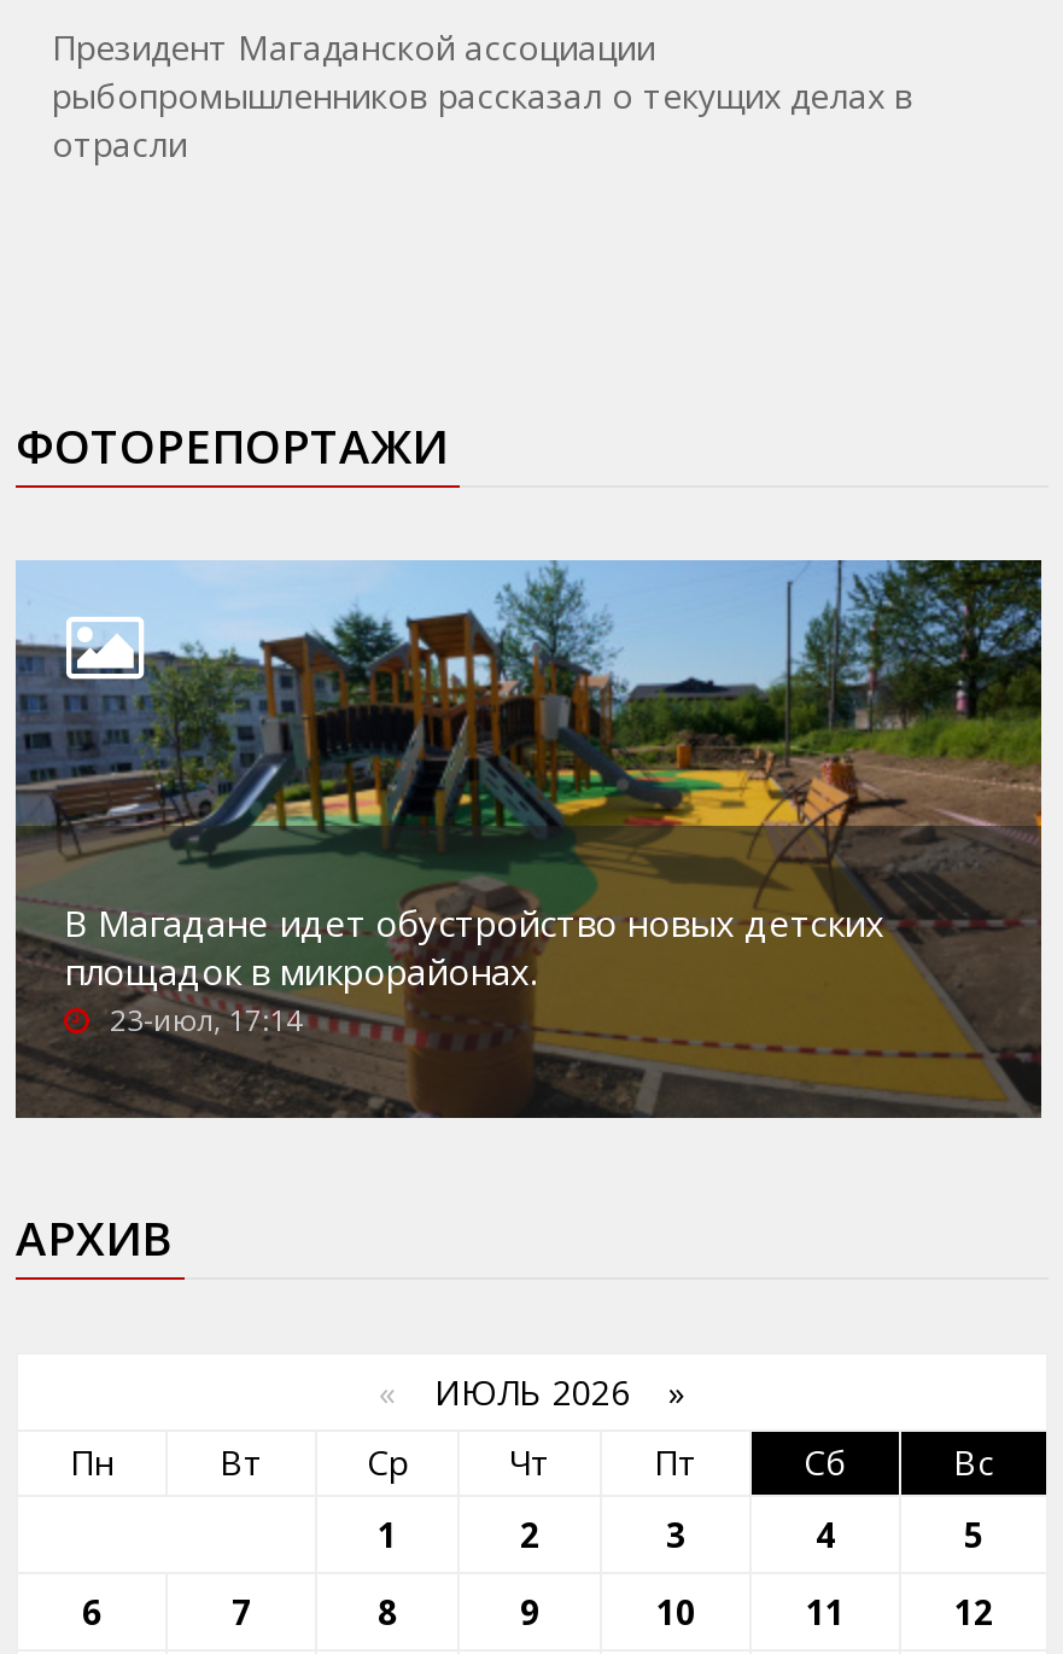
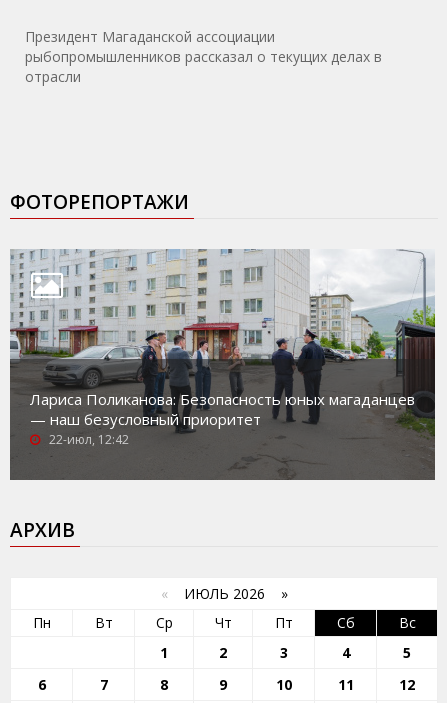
- [image]
- В Магадане идет обустройство новых детских
- площадок в микрорайонах.
- 23-июл, 17:14
+ [image]
+ Лариса Поликанова: Безопасность юных магаданцев
+ — наш безусловный приоритет
+ 22-июл, 12:42
